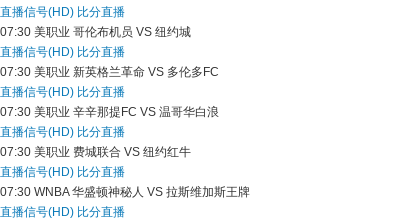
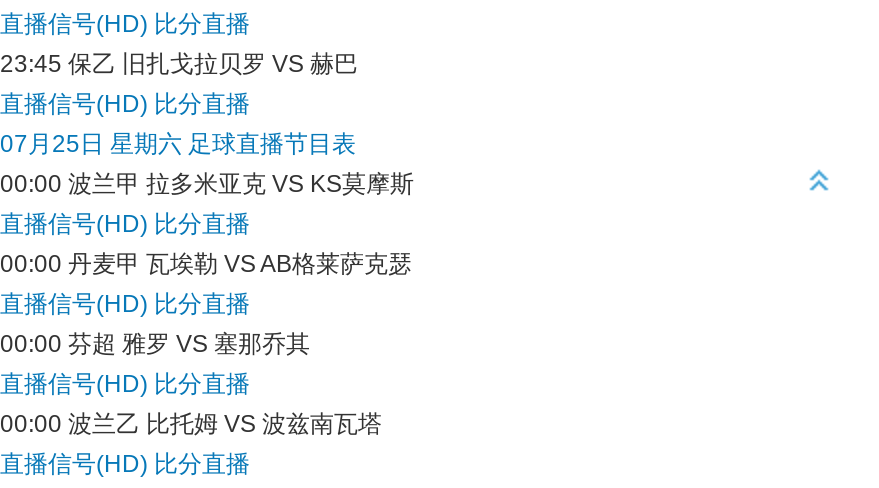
- 07:30 美职业哥伦布机员 VS 纽约城
+ 23:45 保乙旧扎戈拉贝罗 VS 赫巴

- 07:30 美职业新英格兰革命 VS 多伦多FC
+ 07月25日 星期六 足球直播节目表
+ 00:00 波兰甲拉多米亚克 VS KS莫摩斯

- 07:30 美职业辛辛那提FC VS 温哥华白浪
+ 00:00 丹麦甲瓦埃勒 VS AB格莱萨克瑟

- 07:30 美职业费城联合 VS 纽约红牛
+ 00:00 芬超雅罗 VS 塞那乔其

- 07:30 WNBA华盛顿神秘人 VS 拉斯维加斯王牌
+ 00:00 波兰乙比托姆 VS 波兹南瓦塔
